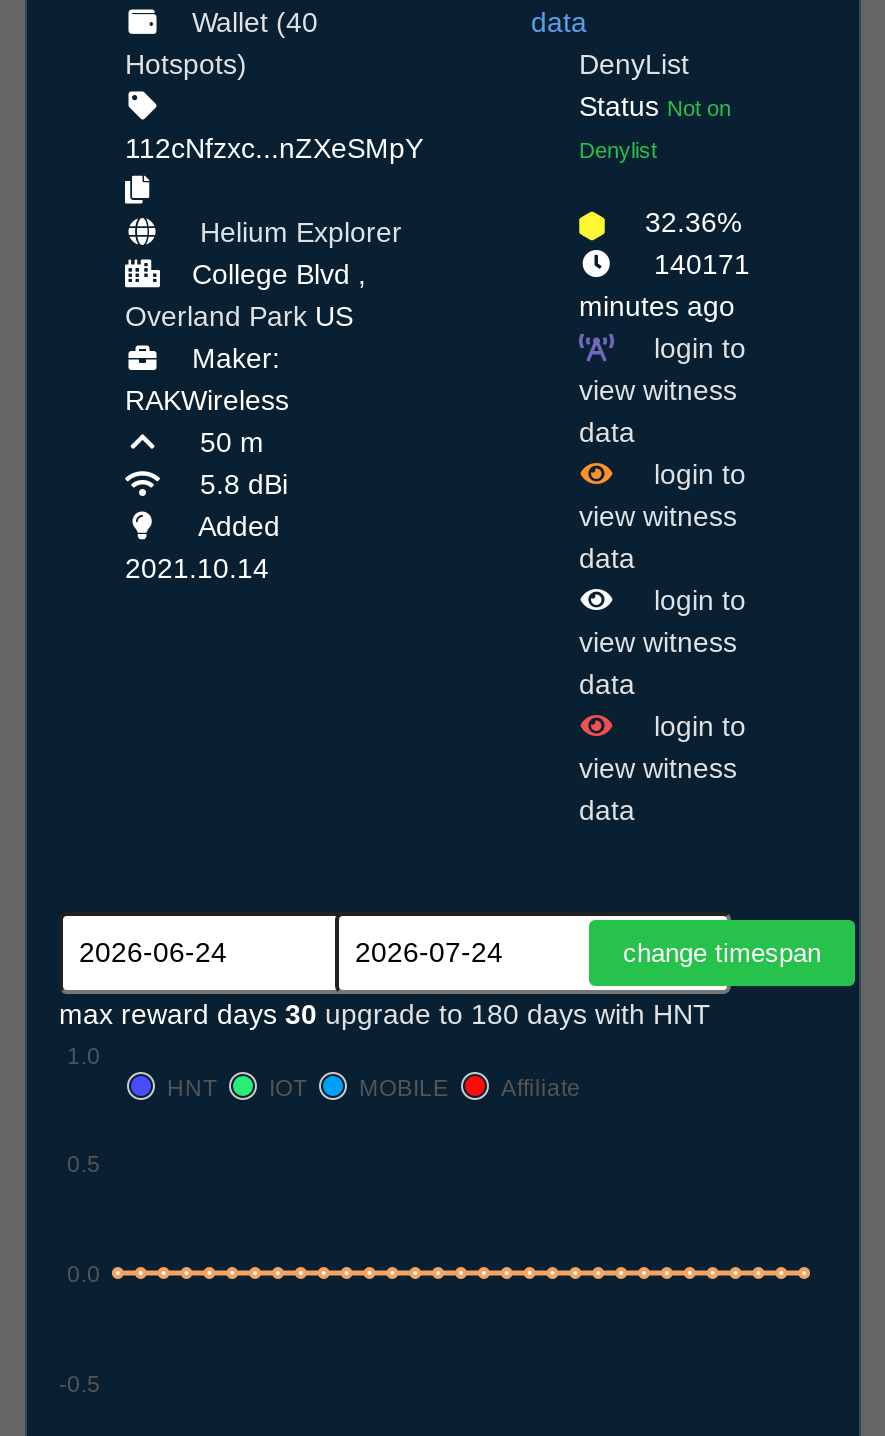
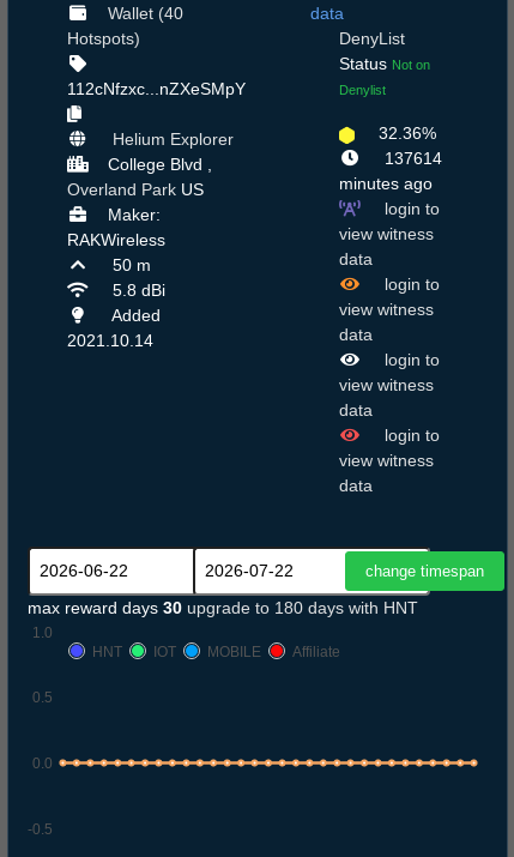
- 140171
+ 137614
